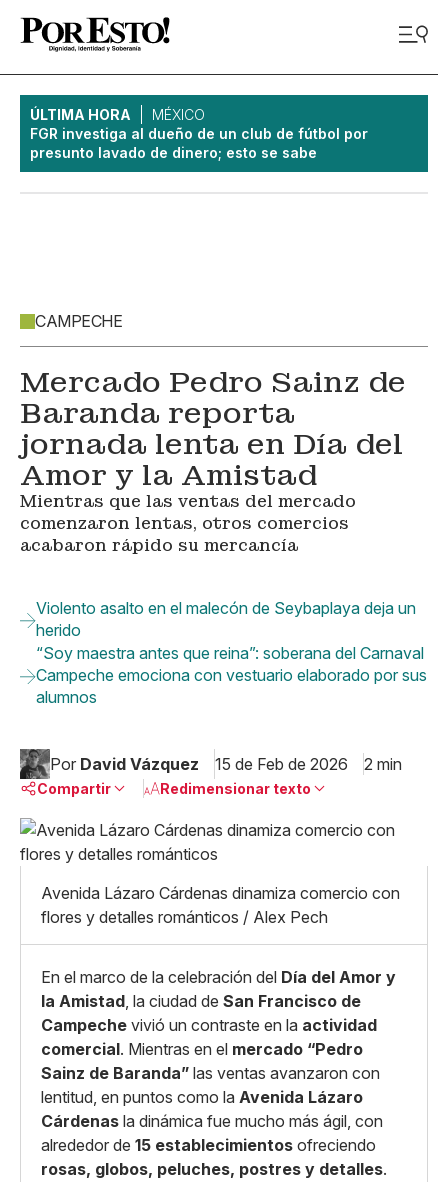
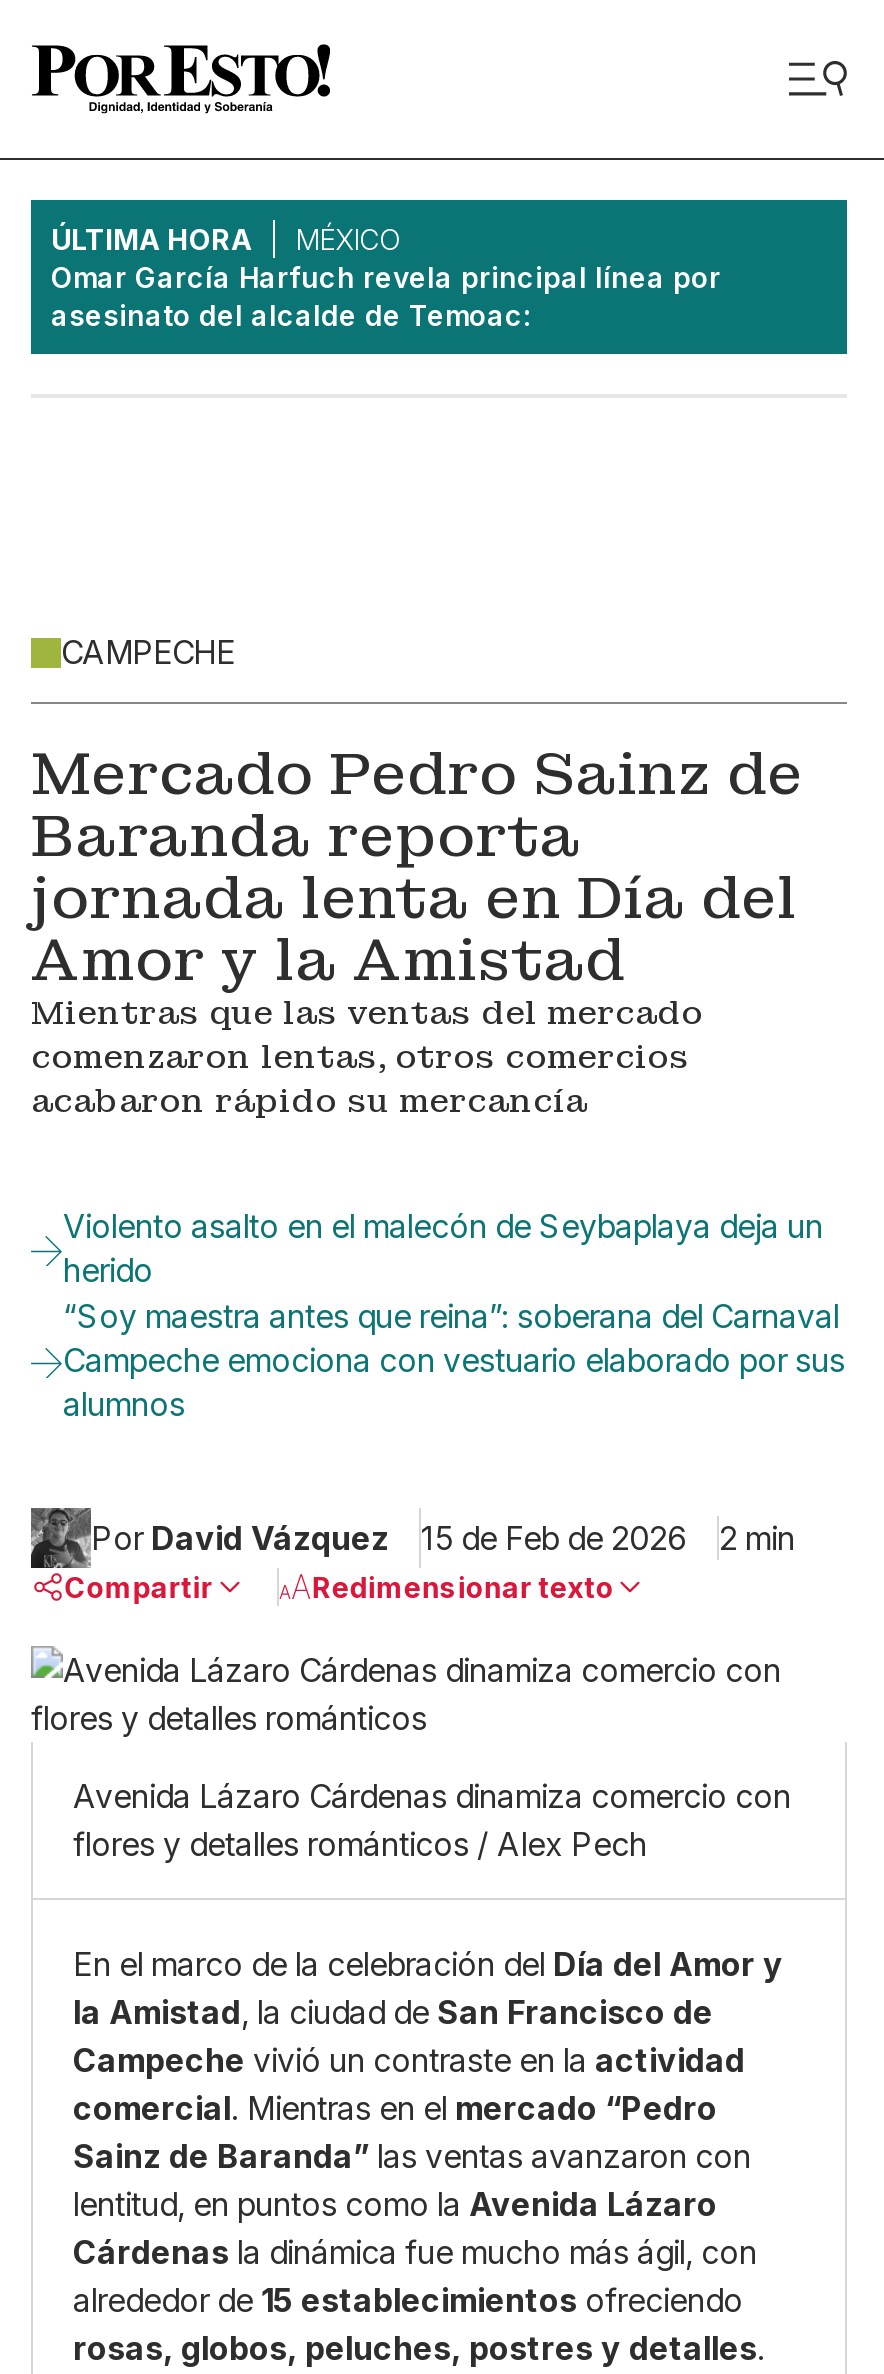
- FGR investiga al dueño de un club de fútbol por
- presunto lavado de dinero; esto se sabe
+ Omar García Harfuch revela principal línea por
+ asesinato del alcalde de Temoac:
